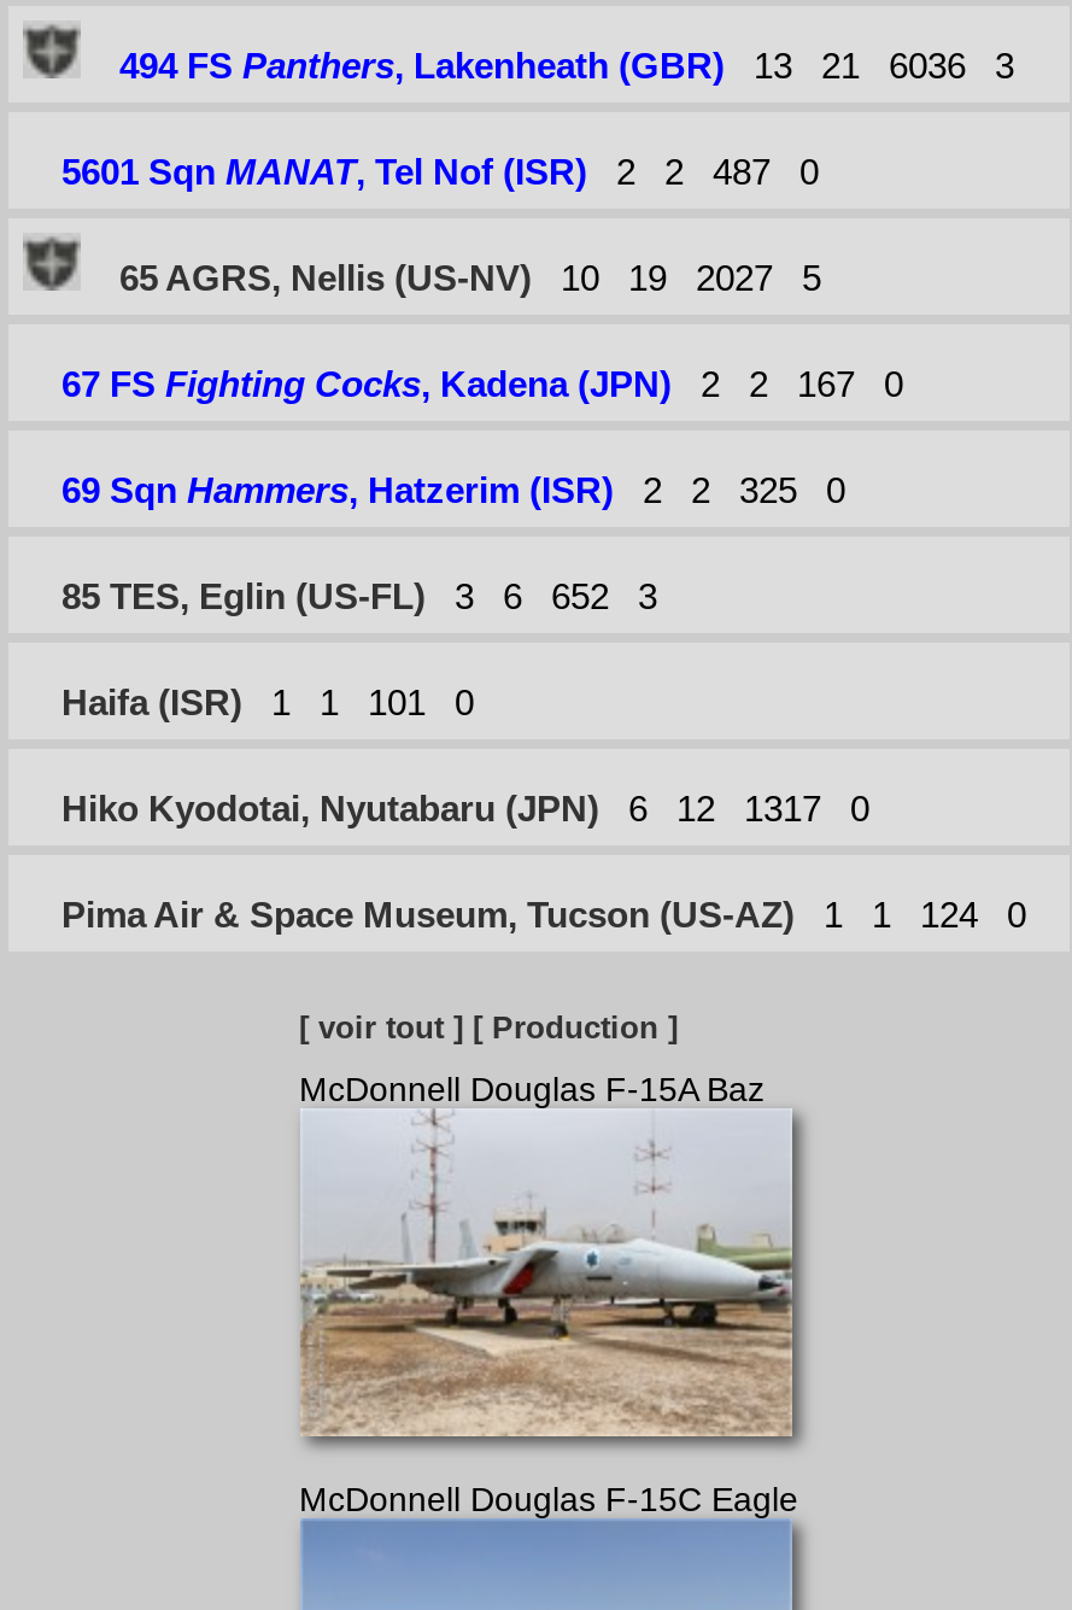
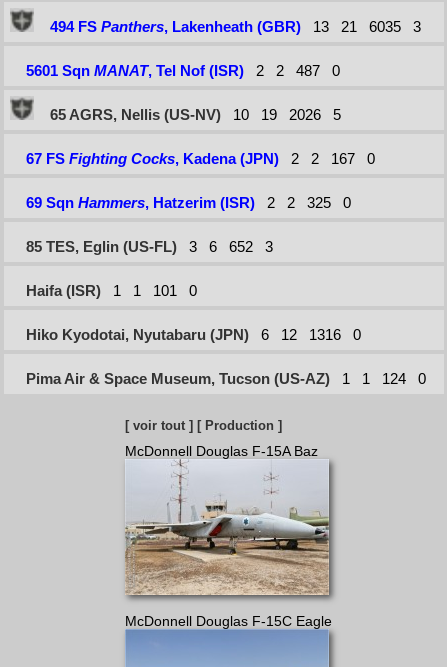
- 494 FS Panthers, Lakenheath (GBR) 13 21 6036 3
+ 494 FS Panthers, Lakenheath (GBR) 13 21 6035 3

- 65 AGRS, Nellis (US-NV) 10 19 2027 5
+ 65 AGRS, Nellis (US-NV) 10 19 2026 5

- Hiko Kyodotai, Nyutabaru (JPN) 6 12 1317 0
+ Hiko Kyodotai, Nyutabaru (JPN) 6 12 1316 0
